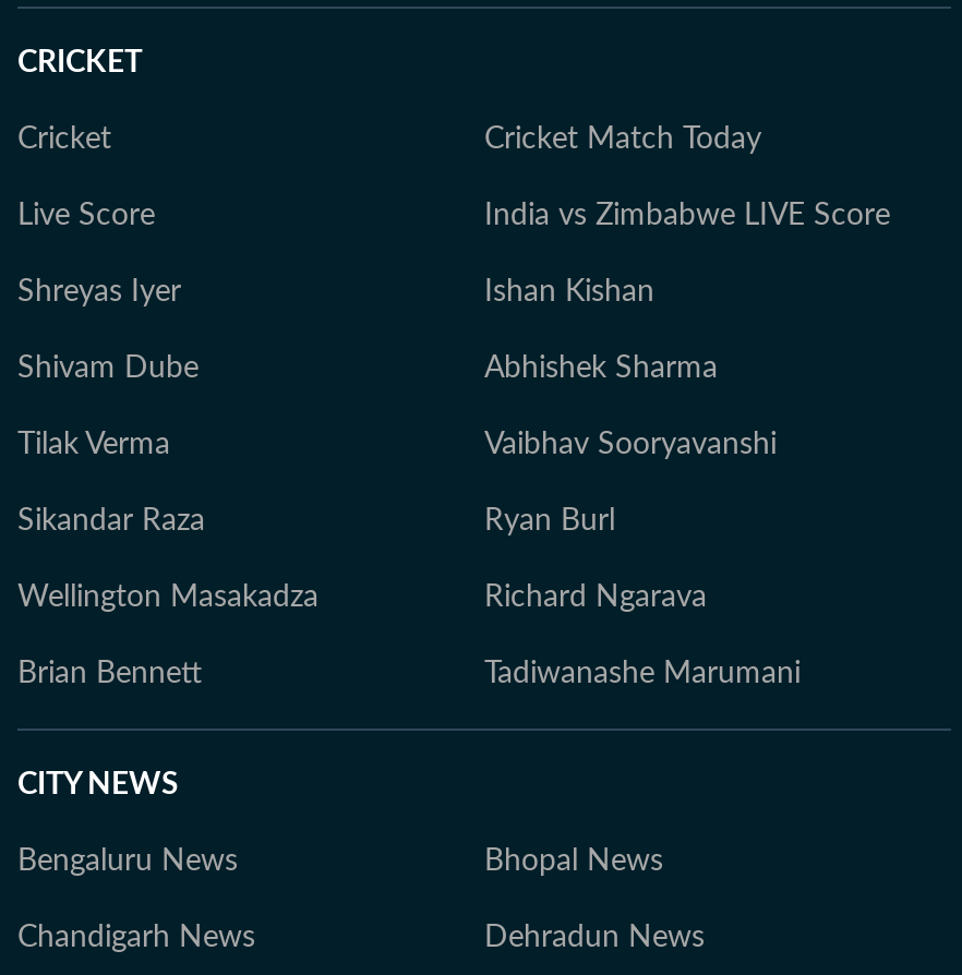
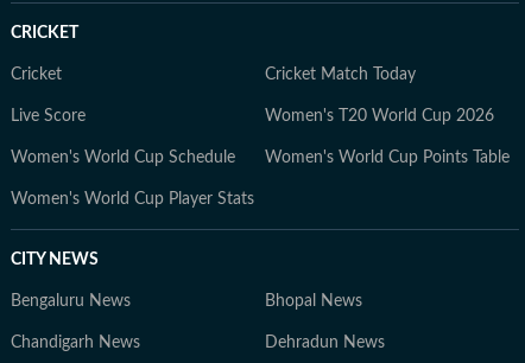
- India vs Zimbabwe LIVE Score
- Shreyas Iyer
- Ishan Kishan
- Shivam Dube
- Abhishek Sharma
- Tilak Verma
- Vaibhav Sooryavanshi
- Sikandar Raza
- Ryan Burl
- Wellington Masakadza
- Richard Ngarava
- Brian Bennett
- Tadiwanashe Marumani
+ Women's T20 World Cup 2026
+ Women's World Cup Schedule
+ Women's World Cup Points Table
+ Women's World Cup Player Stats
